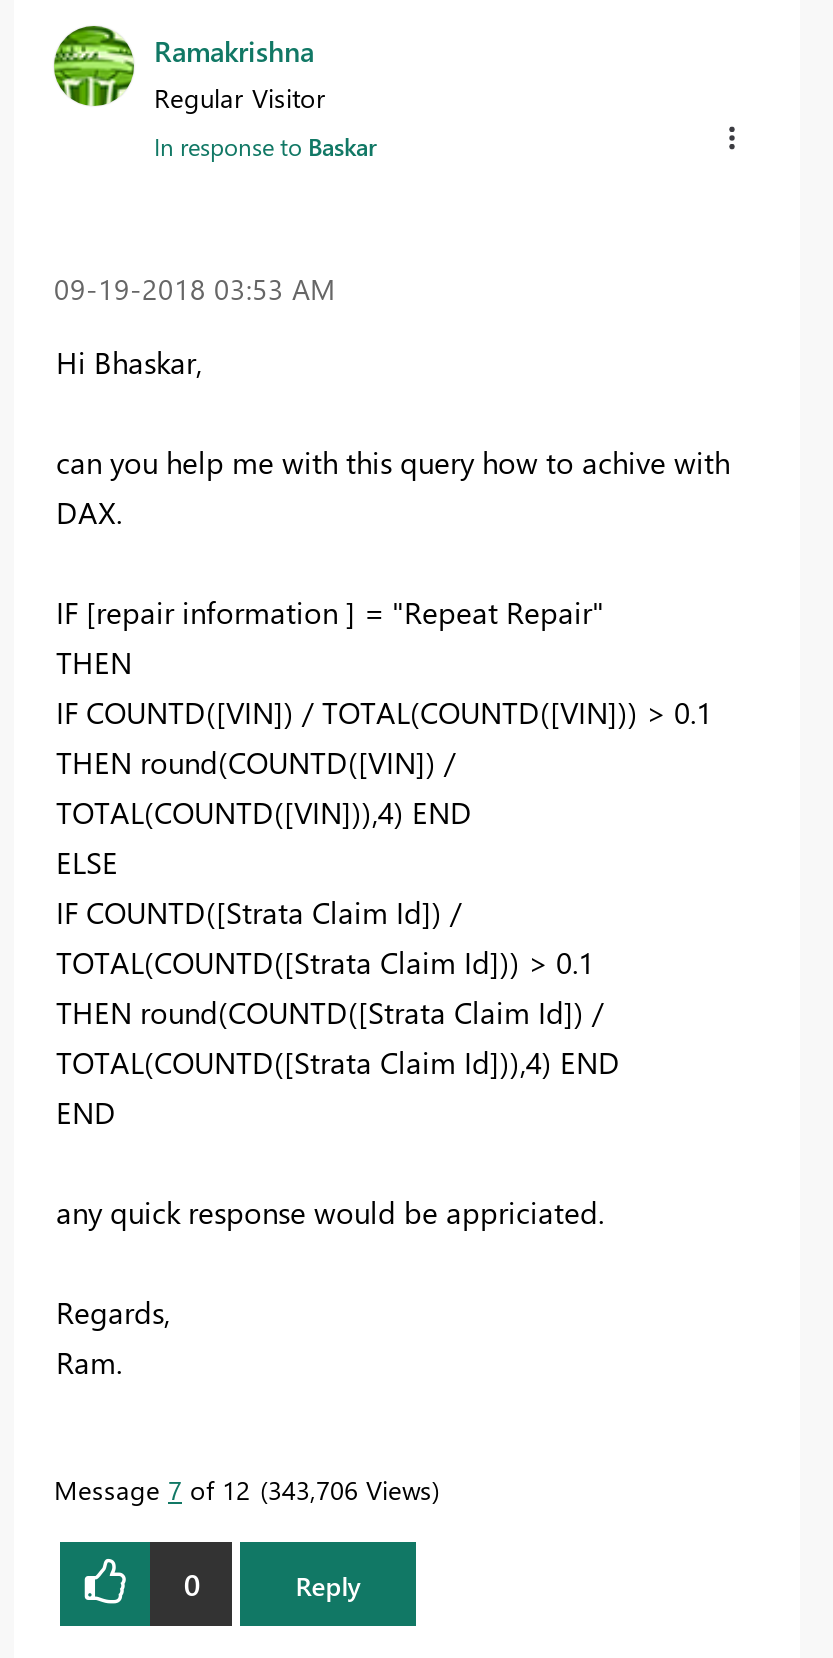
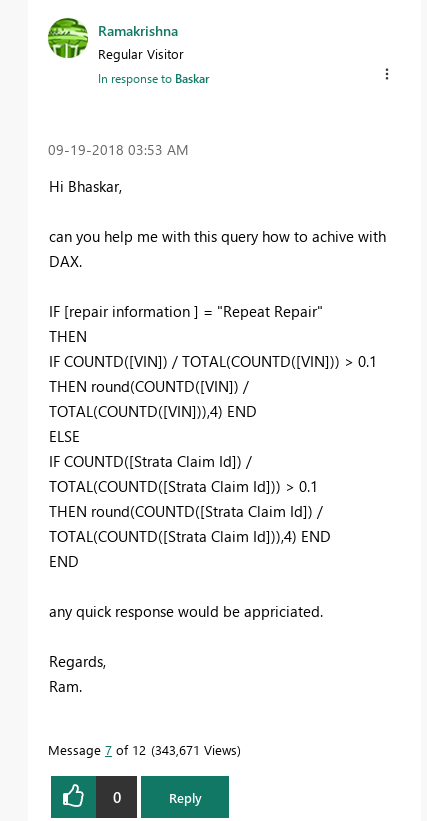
- Message 7 of 12 343,706 Views
+ Message 7 of 12 343,671 Views
